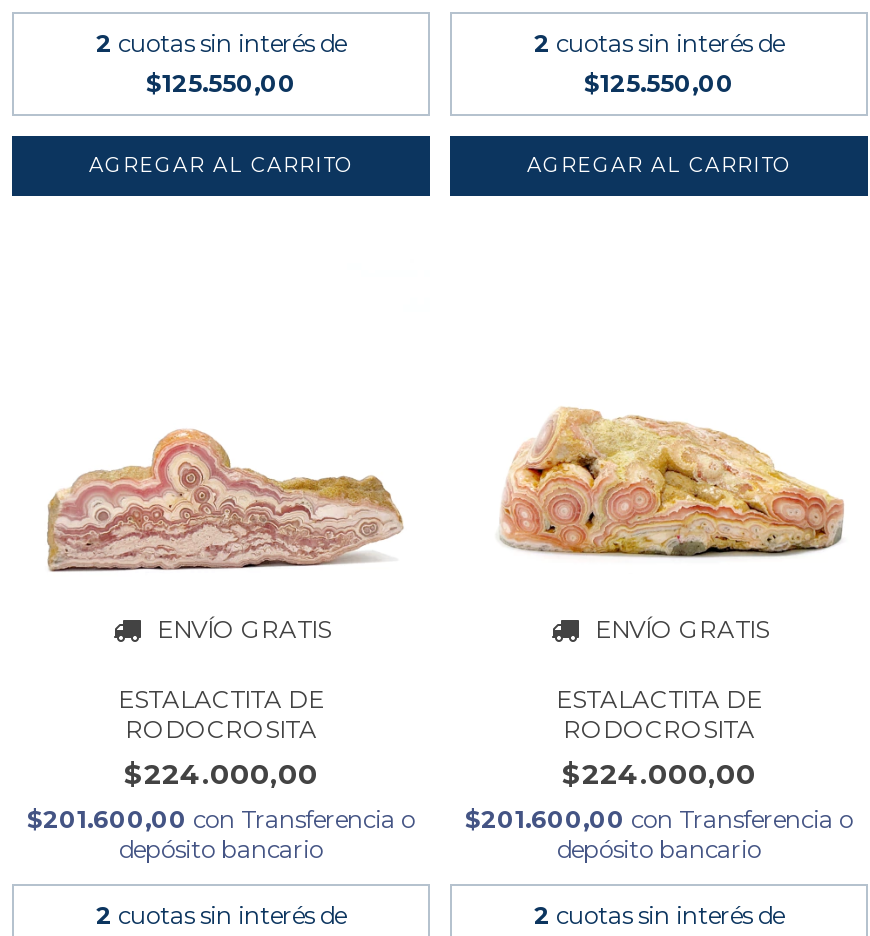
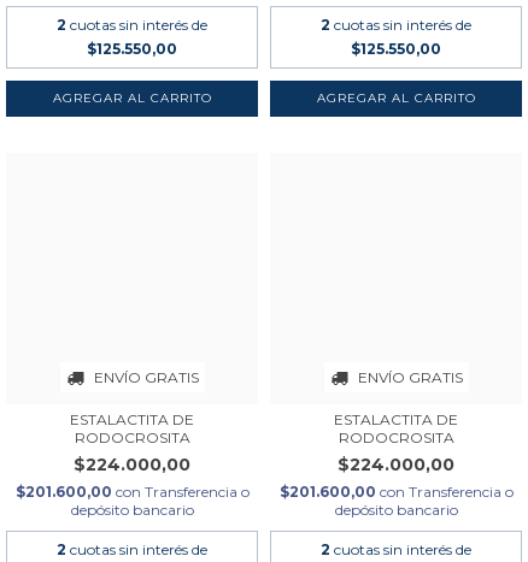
- [image]

- [image]
